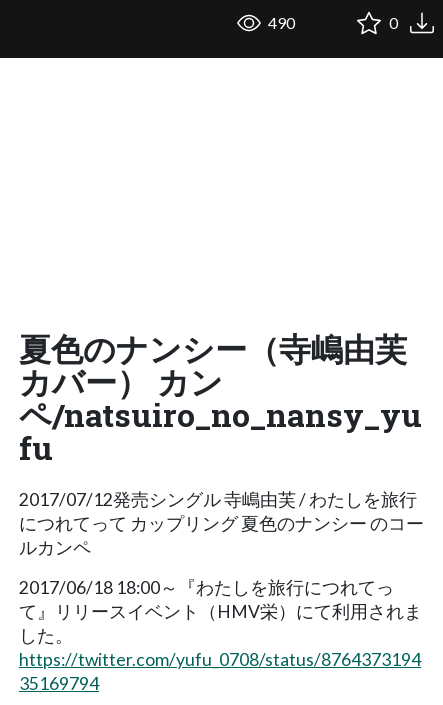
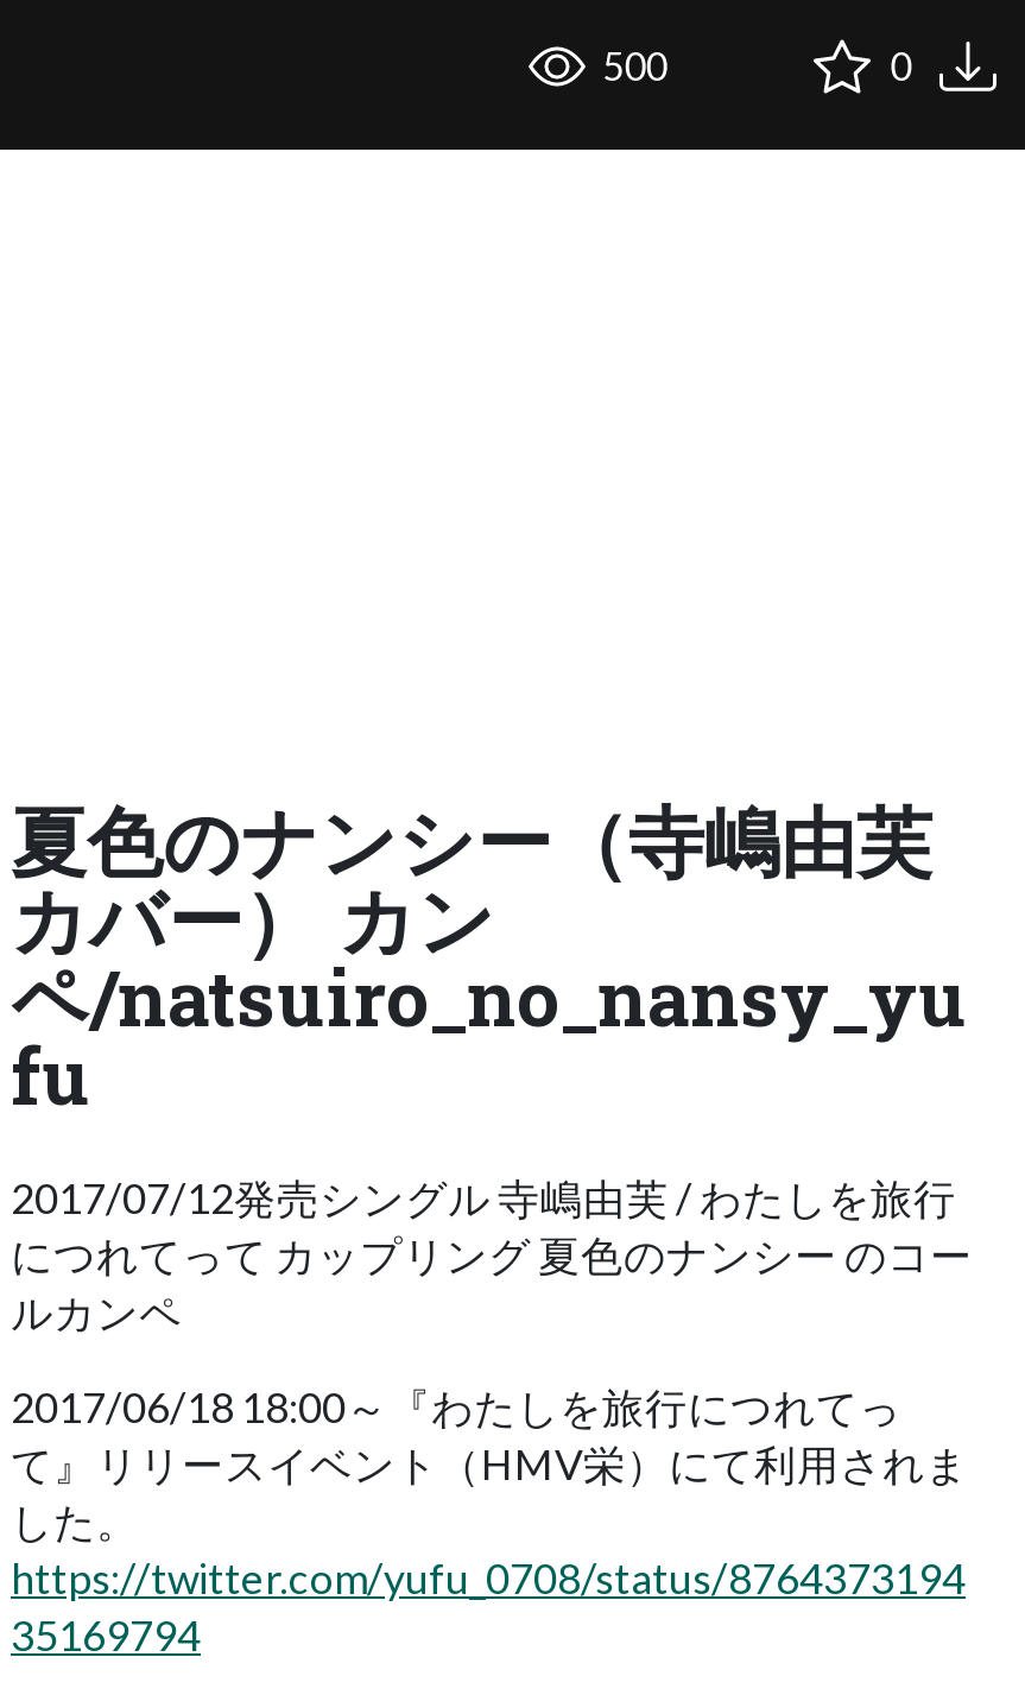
- 490
+ 500
